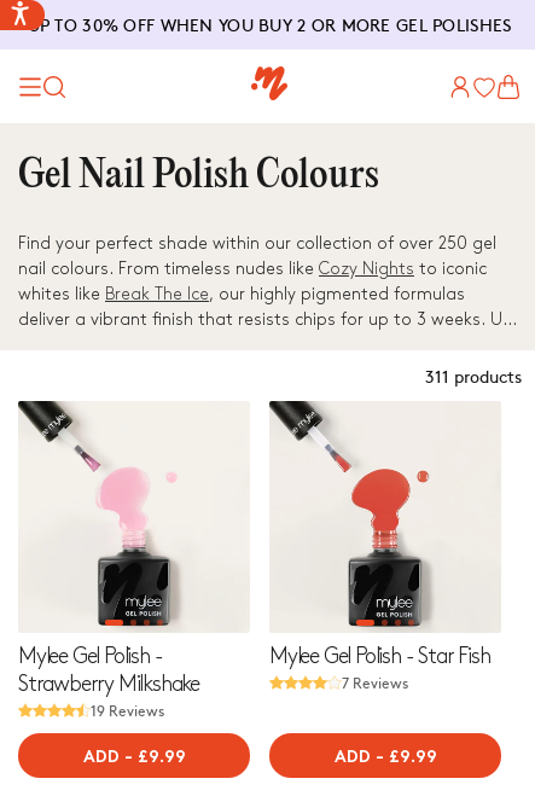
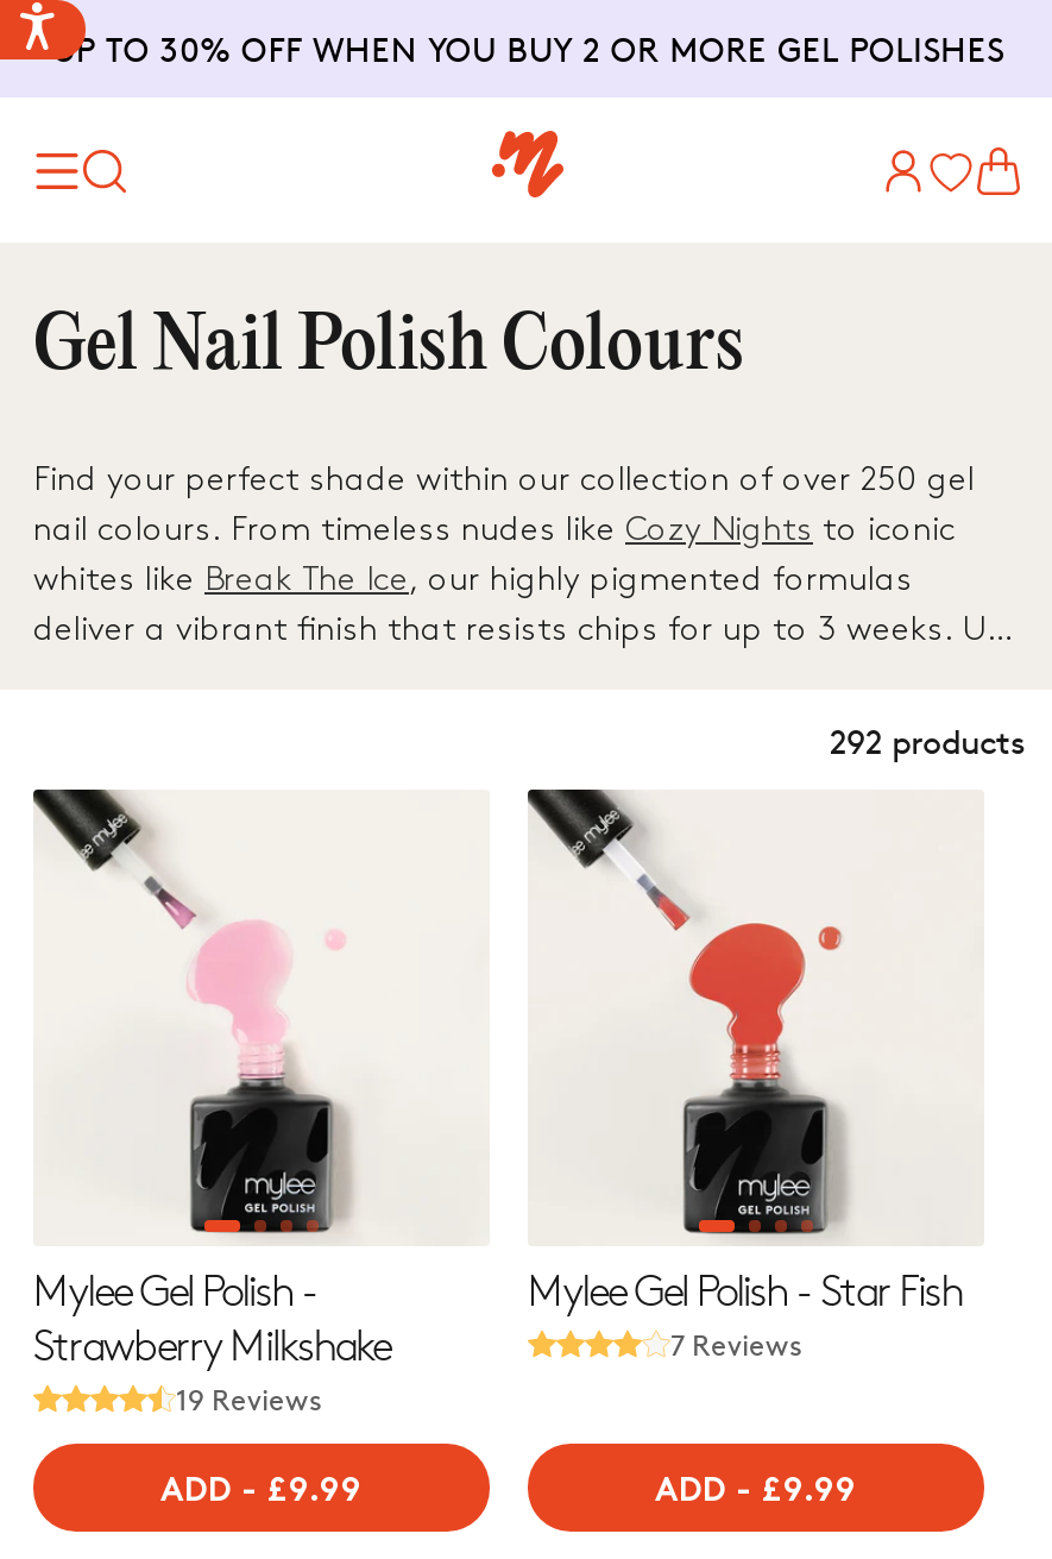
- 311 products
+ 292 products
